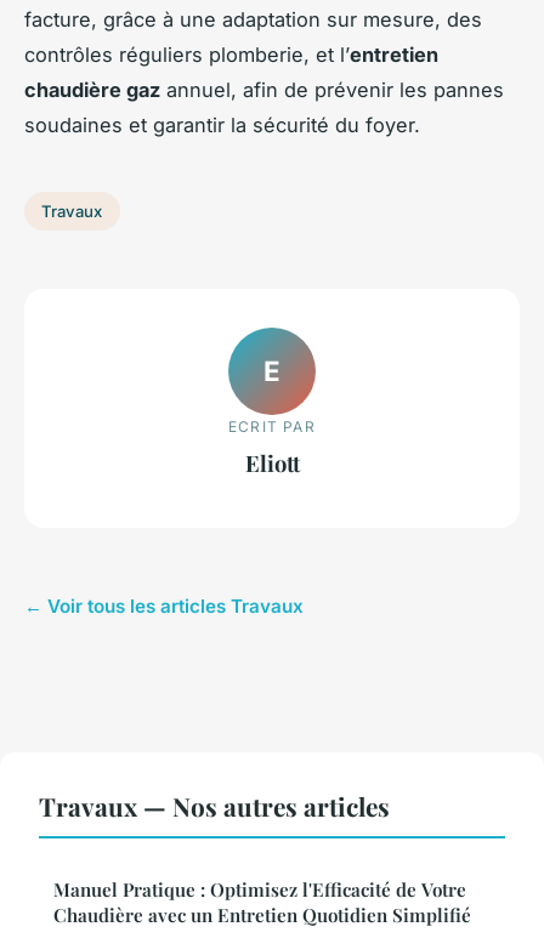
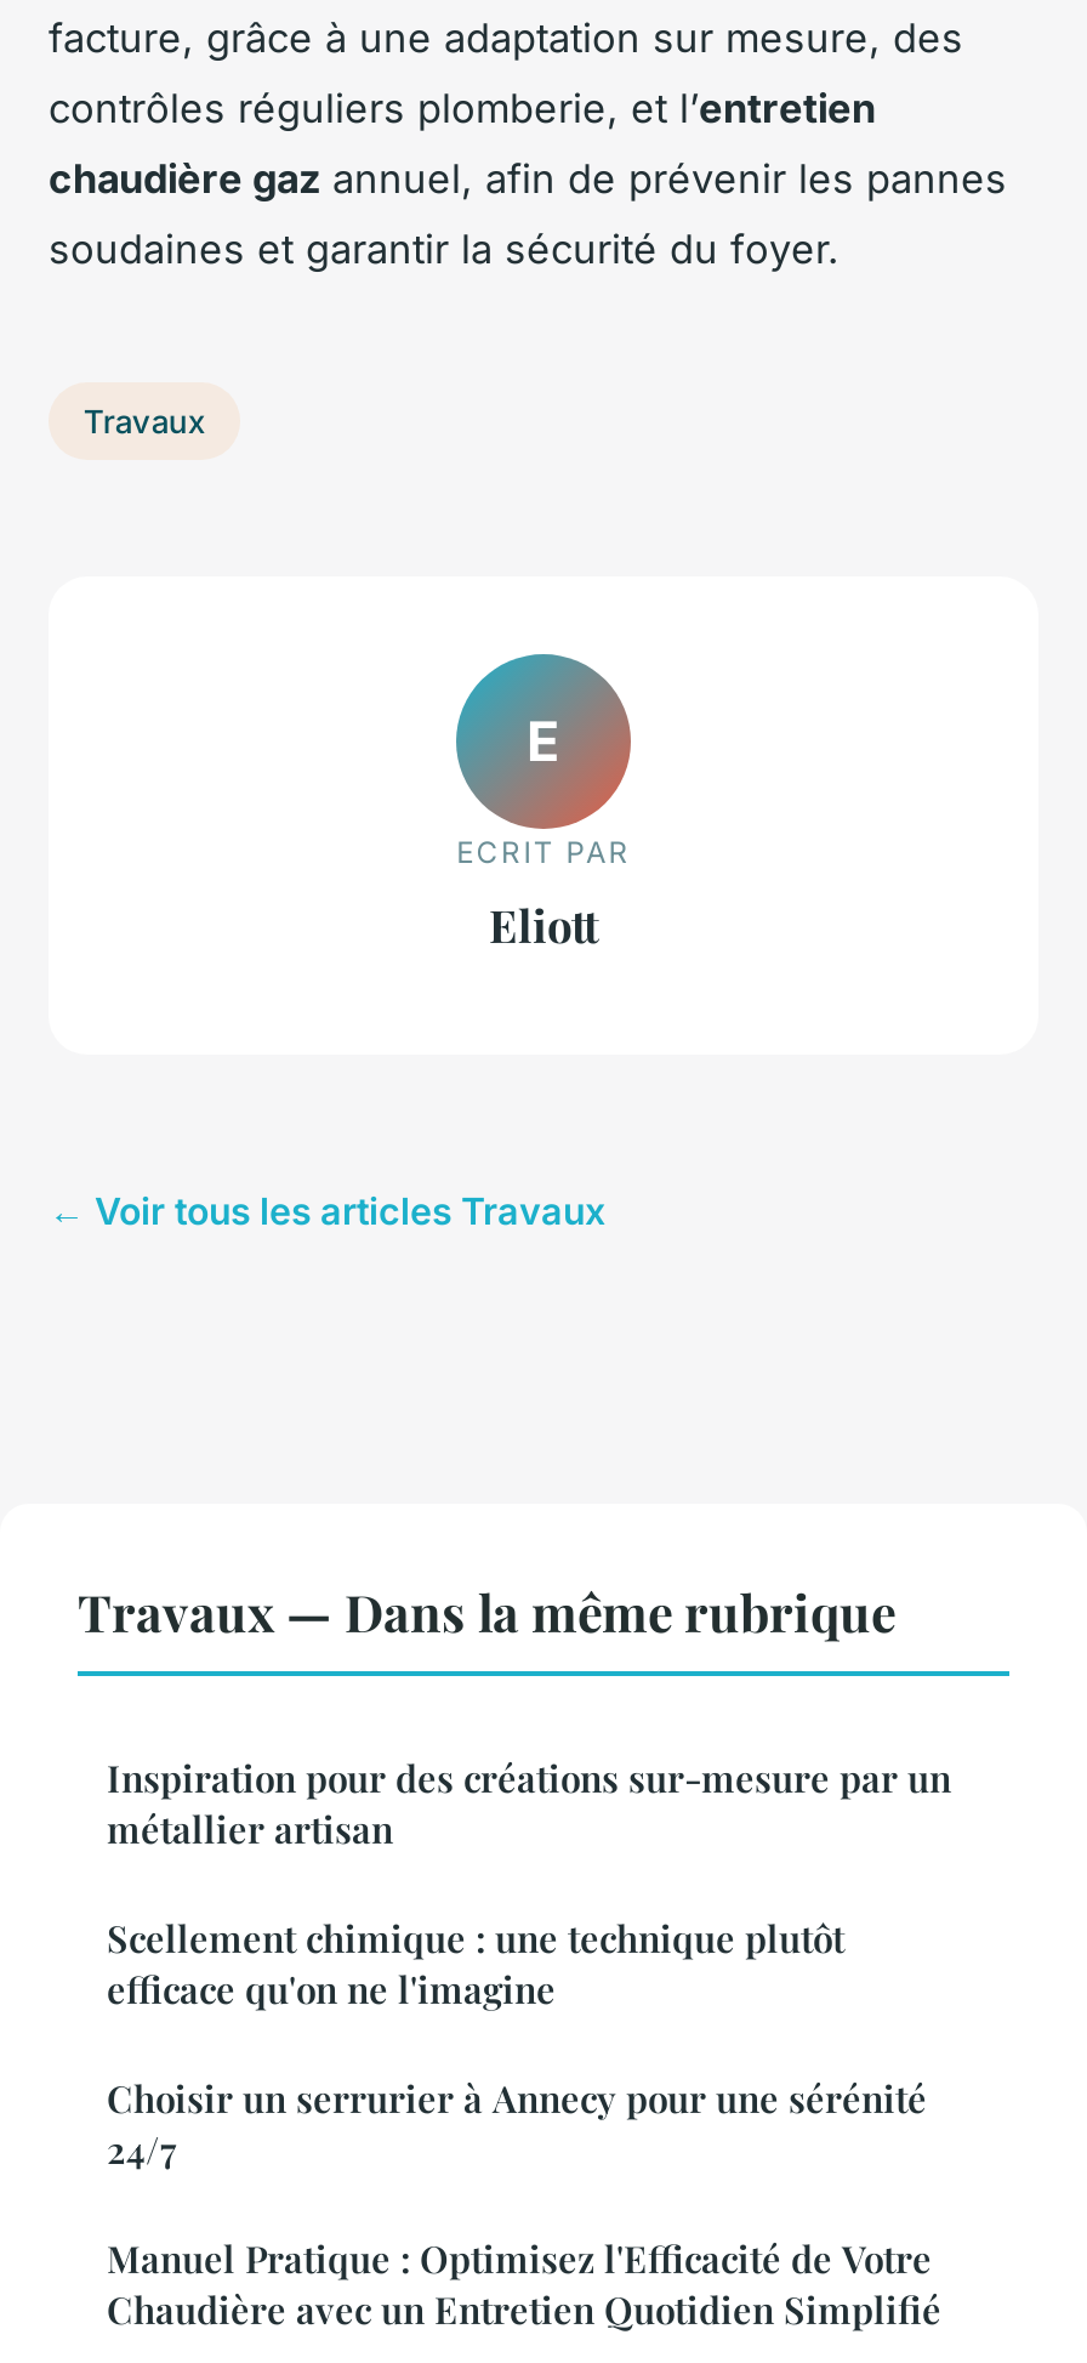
- Travaux — Nos autres articles
+ Travaux — Dans la même rubrique
+ Inspiration pour des créations sur-mesure par un
+ métallier artisan
+ Scellement chimique : une technique plutôt
+ efficace qu'on ne l'imagine
+ Choisir un serrurier à Annecy pour une sérénité
+ 24/7
